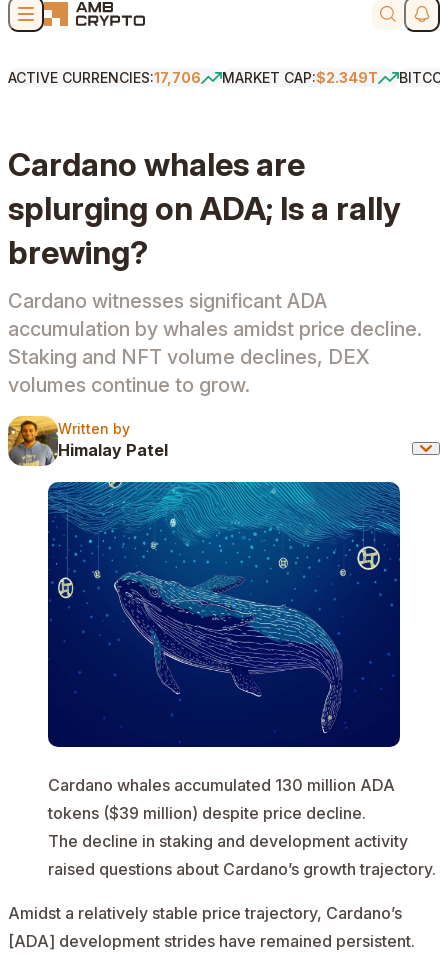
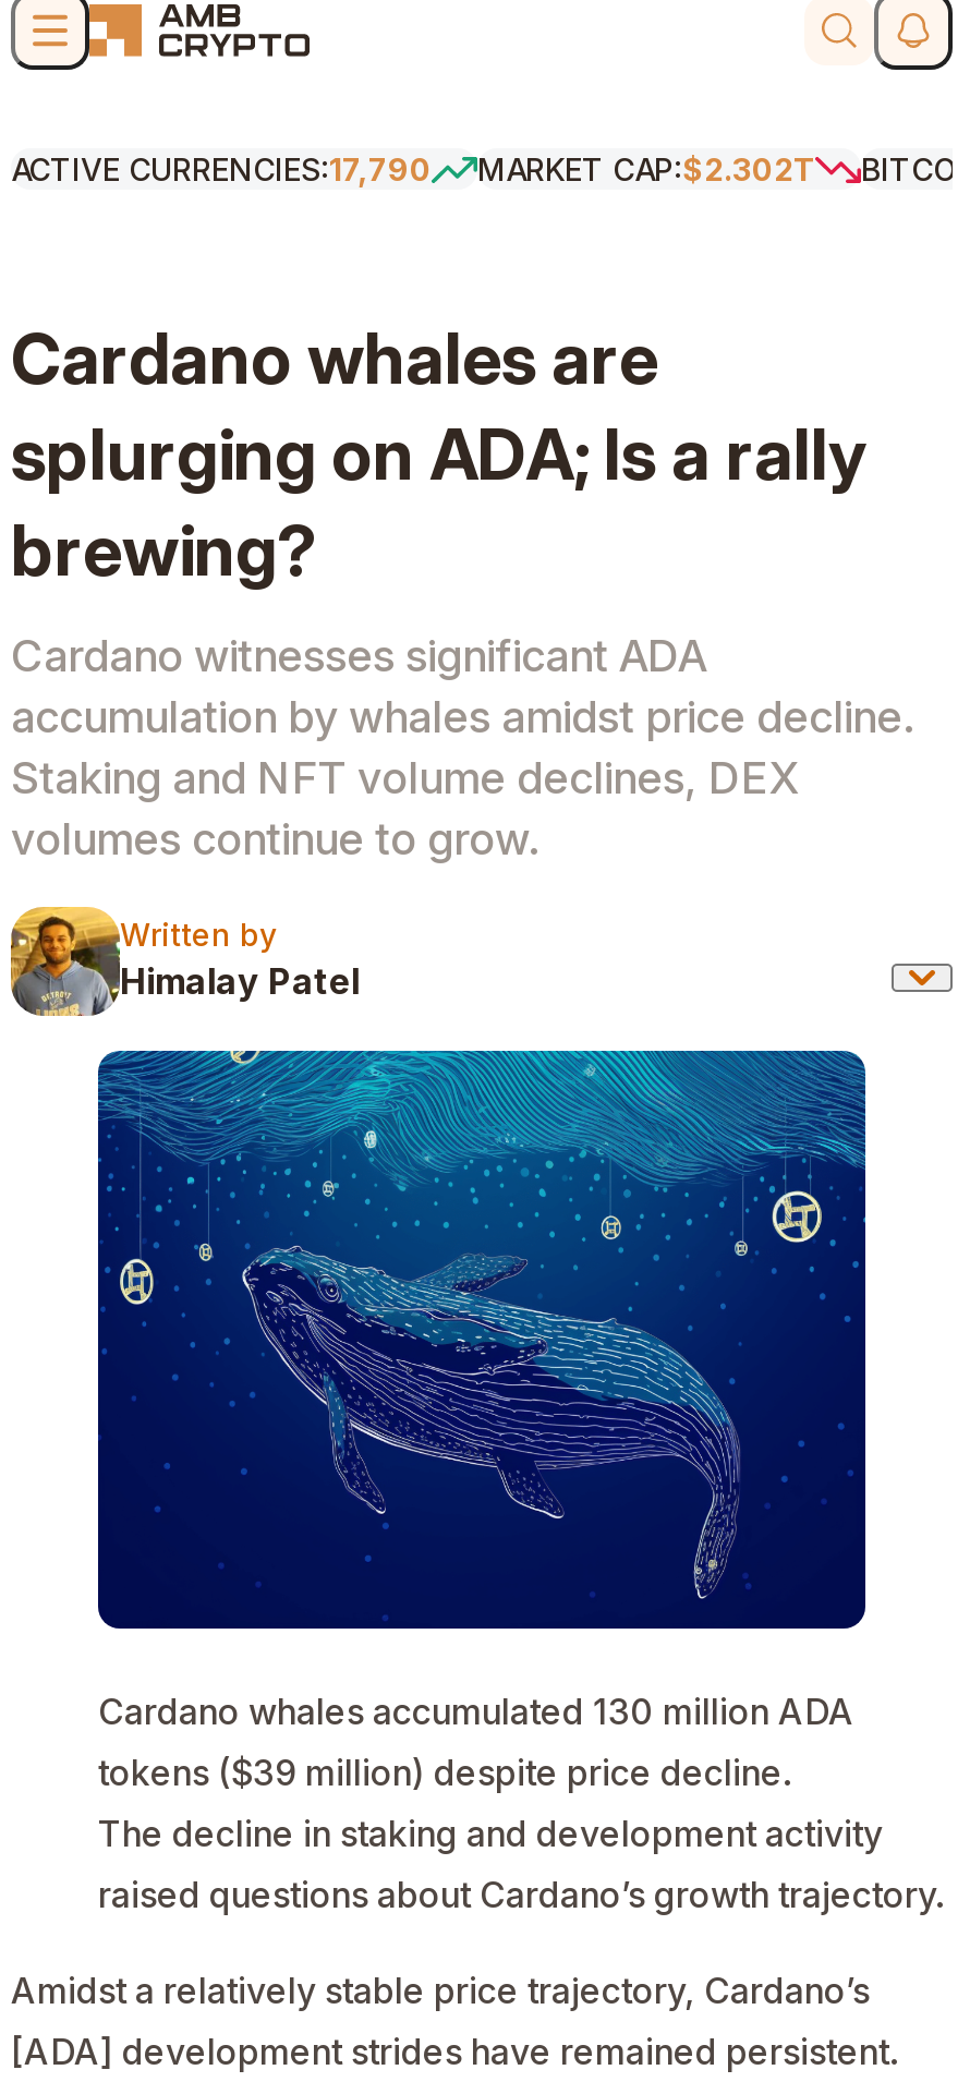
- ACTIVE CURRENCIES:17,706
+ ACTIVE CURRENCIES:17,790

- MARKET CAP:$2.349T
+ MARKET CAP:$2.302T
